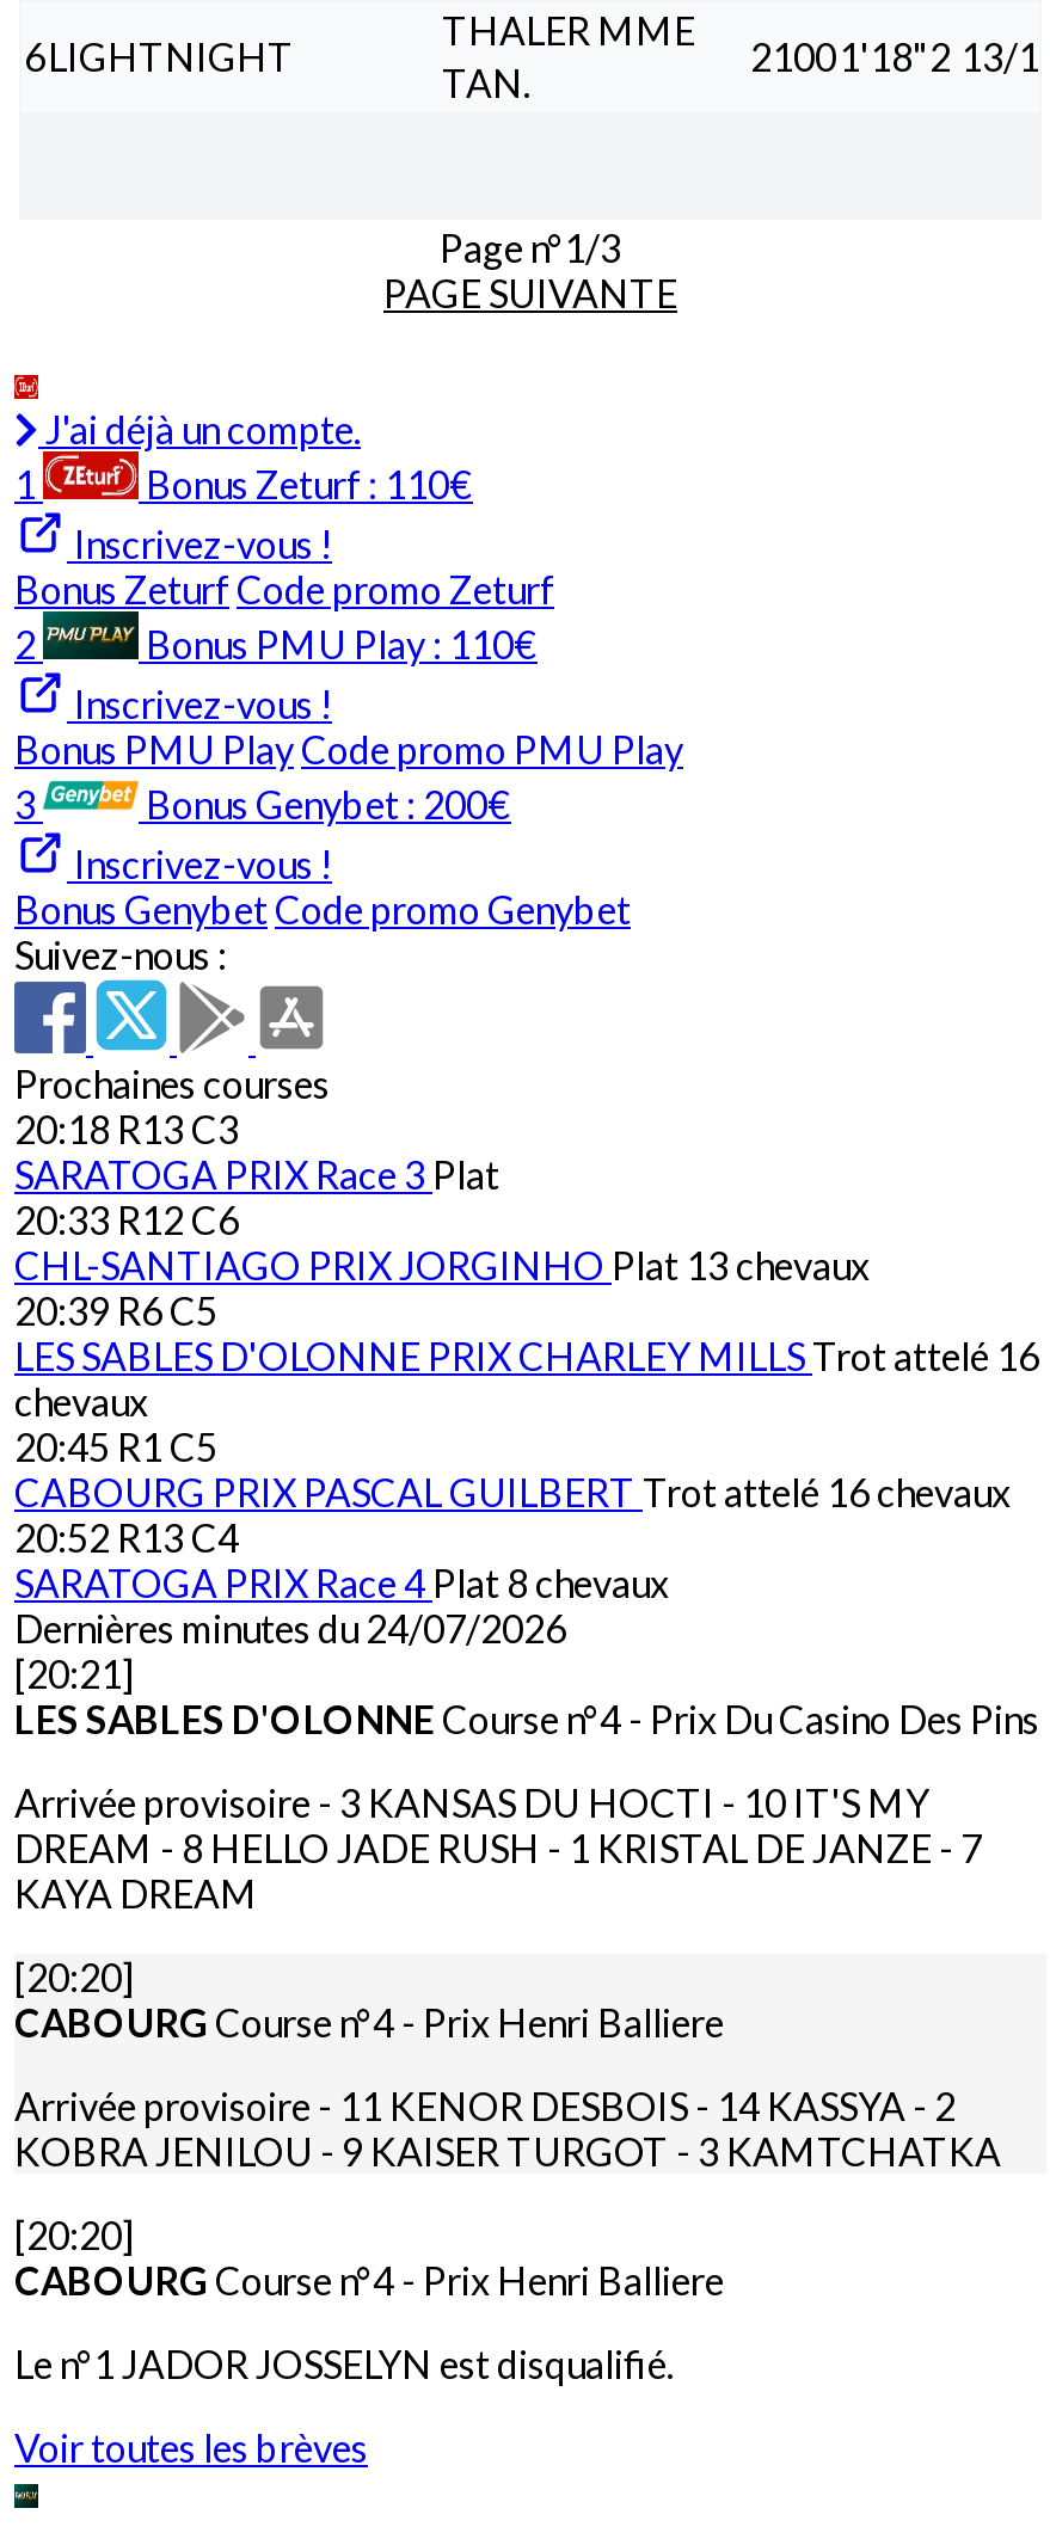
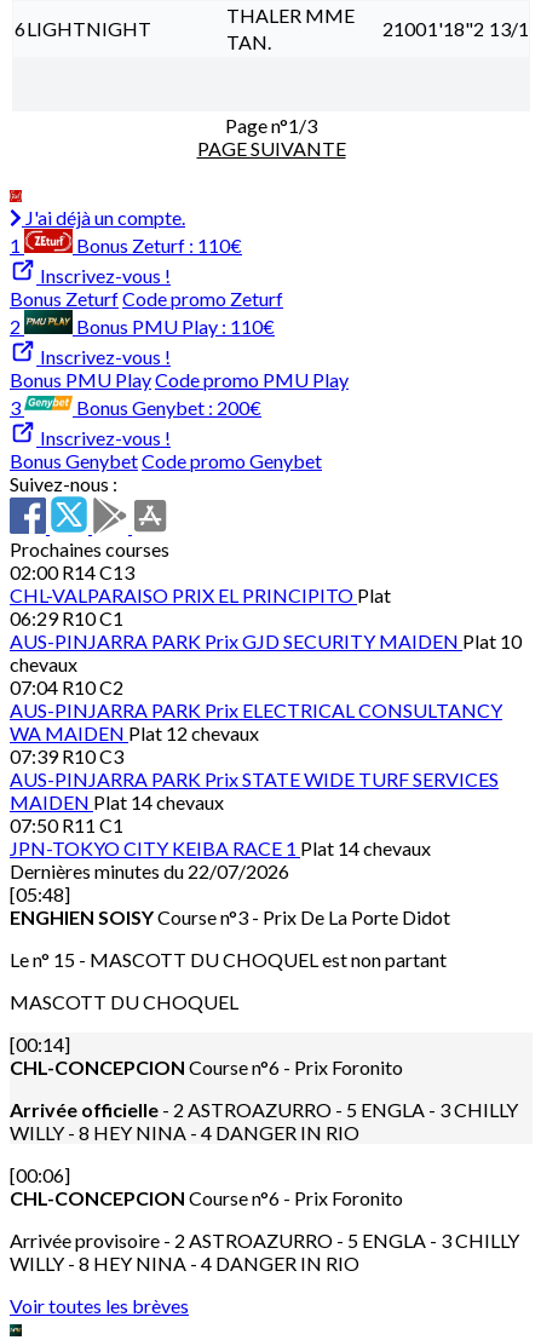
- 20:18 R13 C3
- SARATOGA PRIX Race 3 Plat
- 20:33 R12 C6
- CHL-SANTIAGO PRIX JORGINHO Plat 13 chevaux
- 20:39 R6 C5
- LES SABLES D'OLONNE PRIX CHARLEY MILLS Trot attelé 16
+ 02:00 R14 C13
+ CHL-VALPARAISO PRIX EL PRINCIPITO Plat
+ 06:29 R10 C1
+ AUS-PINJARRA PARK Prix GJD SECURITY MAIDEN Plat 10

moved up: chevaux

- 20:45 R1 C5
- CABOURG PRIX PASCAL GUILBERT Trot attelé 16 chevaux
- 20:52 R13 C4
- SARATOGA PRIX Race 4 Plat 8 chevaux
- Dernières minutes du 24/07/2026
- [20:21]
- LES SABLES D'OLONNE Course n°4 - Prix Du Casino Des Pins
- Arrivée provisoire - 3 KANSAS DU HOCTI - 10 IT'S MY
- DREAM - 8 HELLO JADE RUSH - 1 KRISTAL DE JANZE - 7
- KAYA DREAM
- [20:20]
- CABOURG Course n°4 - Prix Henri Balliere
- Arrivée provisoire - 11 KENOR DESBOIS - 14 KASSYA - 2
- KOBRA JENILOU - 9 KAISER TURGOT - 3 KAMTCHATKA
- [20:20]
- CABOURG Course n°4 - Prix Henri Balliere
- Le n°1 JADOR JOSSELYN est disqualifié.
+ 07:04 R10 C2
+ AUS-PINJARRA PARK Prix ELECTRICAL CONSULTANCY
+ WA MAIDEN Plat 12 chevaux
+ 07:39 R10 C3
+ AUS-PINJARRA PARK Prix STATE WIDE TURF SERVICES
+ MAIDEN Plat 14 chevaux
+ 07:50 R11 C1
+ JPN-TOKYO CITY KEIBA RACE 1 Plat 14 chevaux
+ Dernières minutes du 22/07/2026
+ [05:48]
+ ENGHIEN SOISY Course n°3 - Prix De La Porte Didot
+ Le n° 15 - MASCOTT DU CHOQUEL est non partant
+ MASCOTT DU CHOQUEL
+ [00:14]
+ CHL-CONCEPCION Course n°6 - Prix Foronito
+ Arrivée officielle - 2 ASTROAZURRO - 5 ENGLA - 3 CHILLY
+ WILLY - 8 HEY NINA - 4 DANGER IN RIO
+ [00:06]
+ CHL-CONCEPCION Course n°6 - Prix Foronito
+ Arrivée provisoire - 2 ASTROAZURRO - 5 ENGLA - 3 CHILLY
+ WILLY - 8 HEY NINA - 4 DANGER IN RIO
